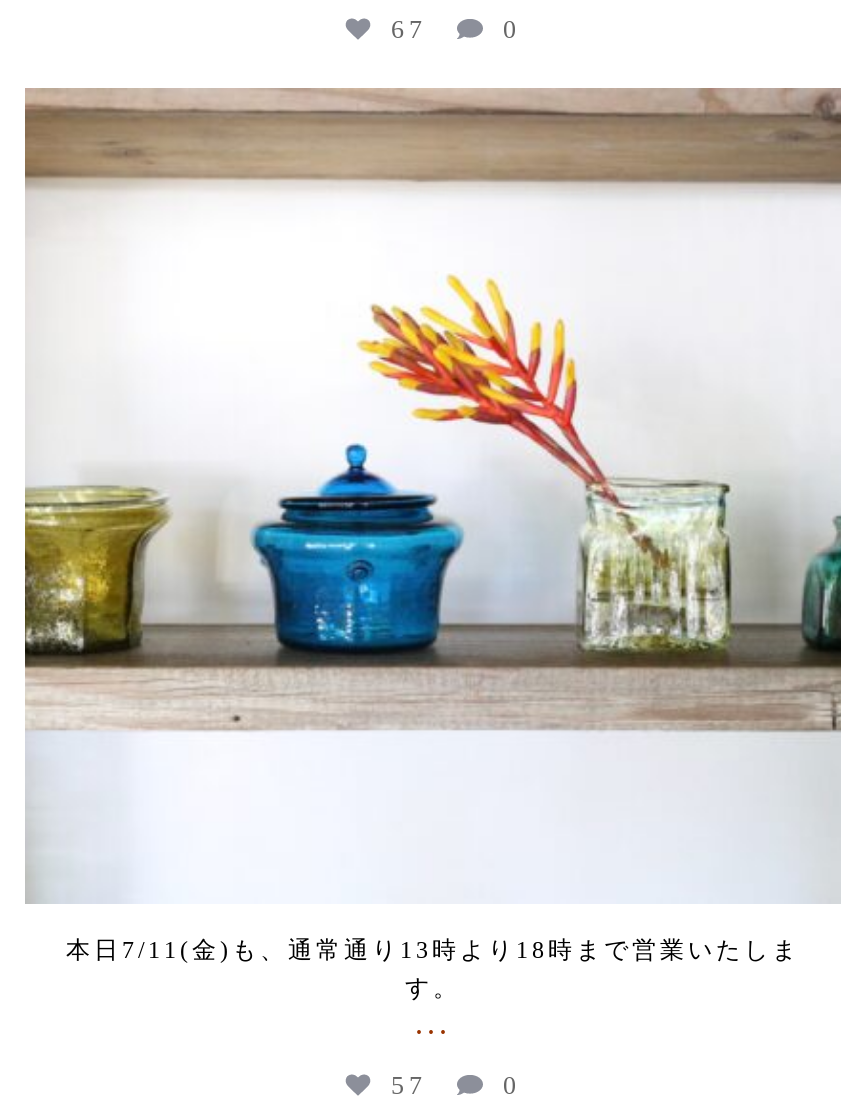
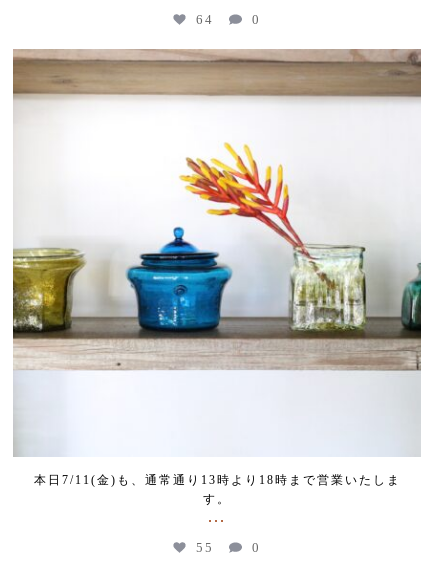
- 67
+ 64

- 57
+ 55
